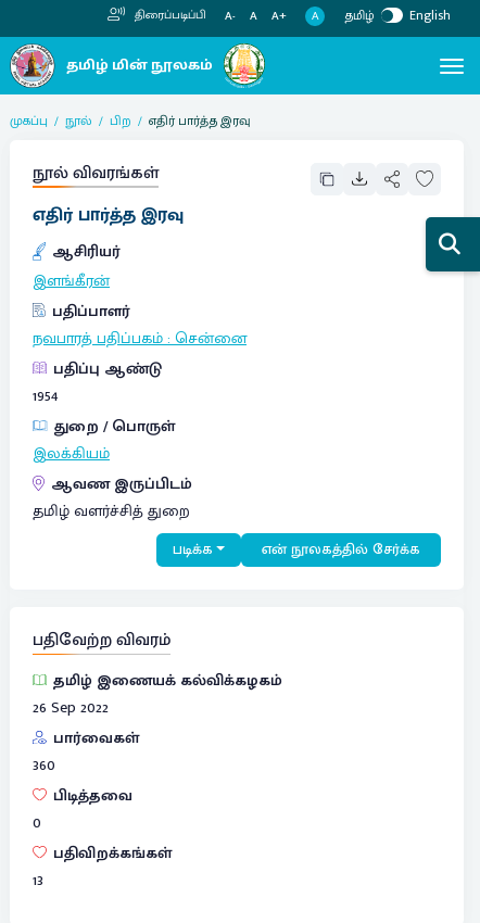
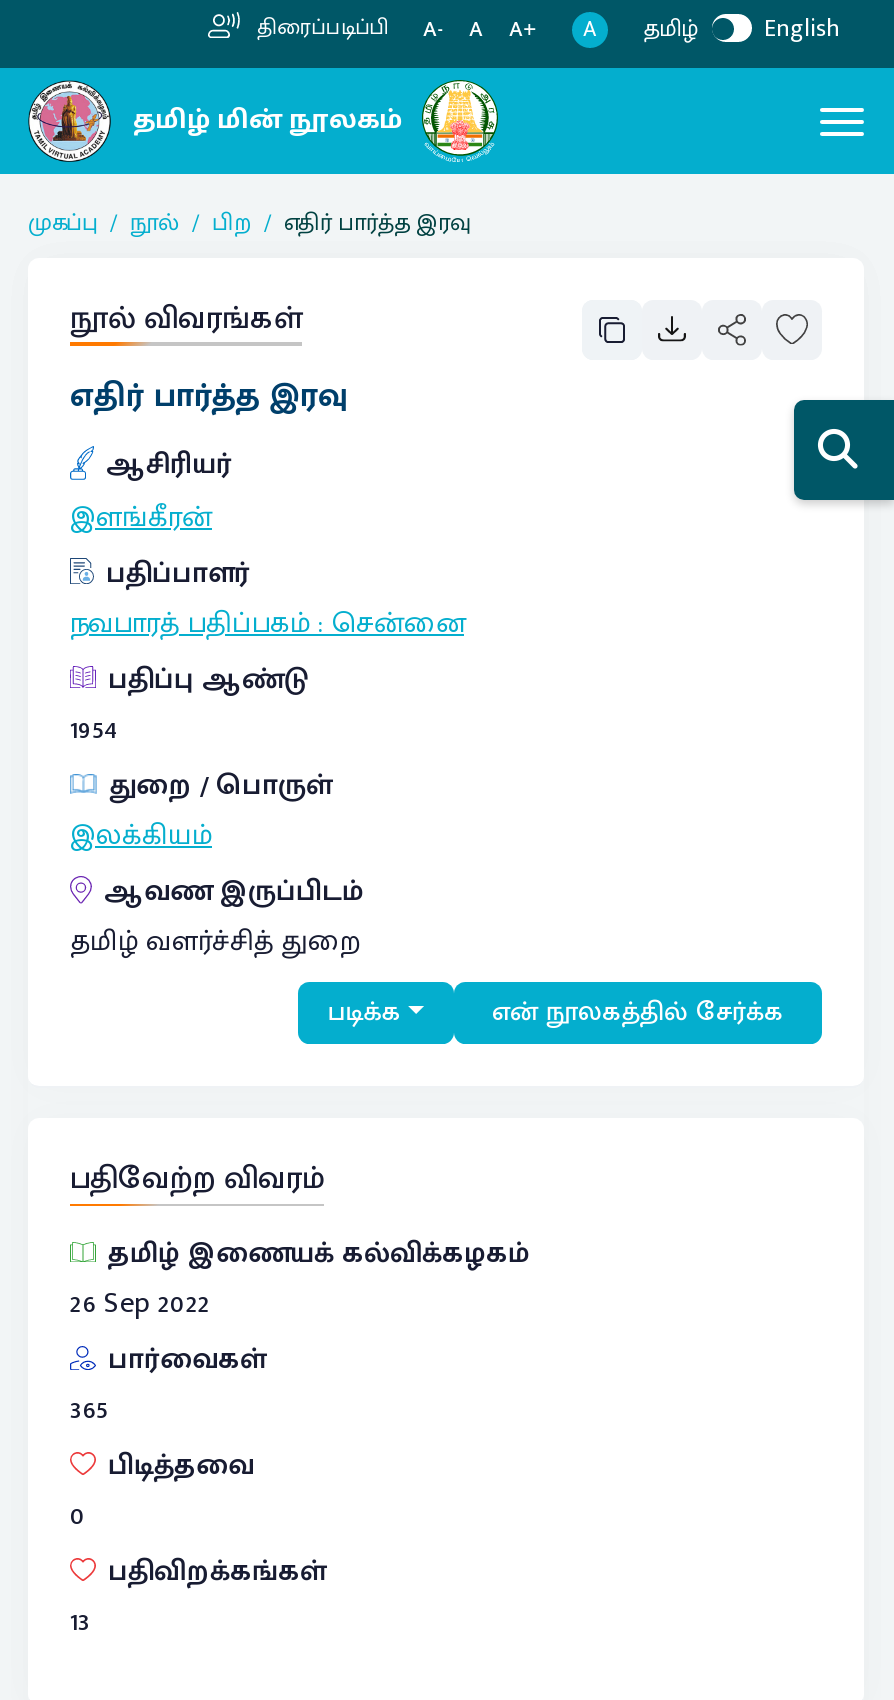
- 360
+ 365
